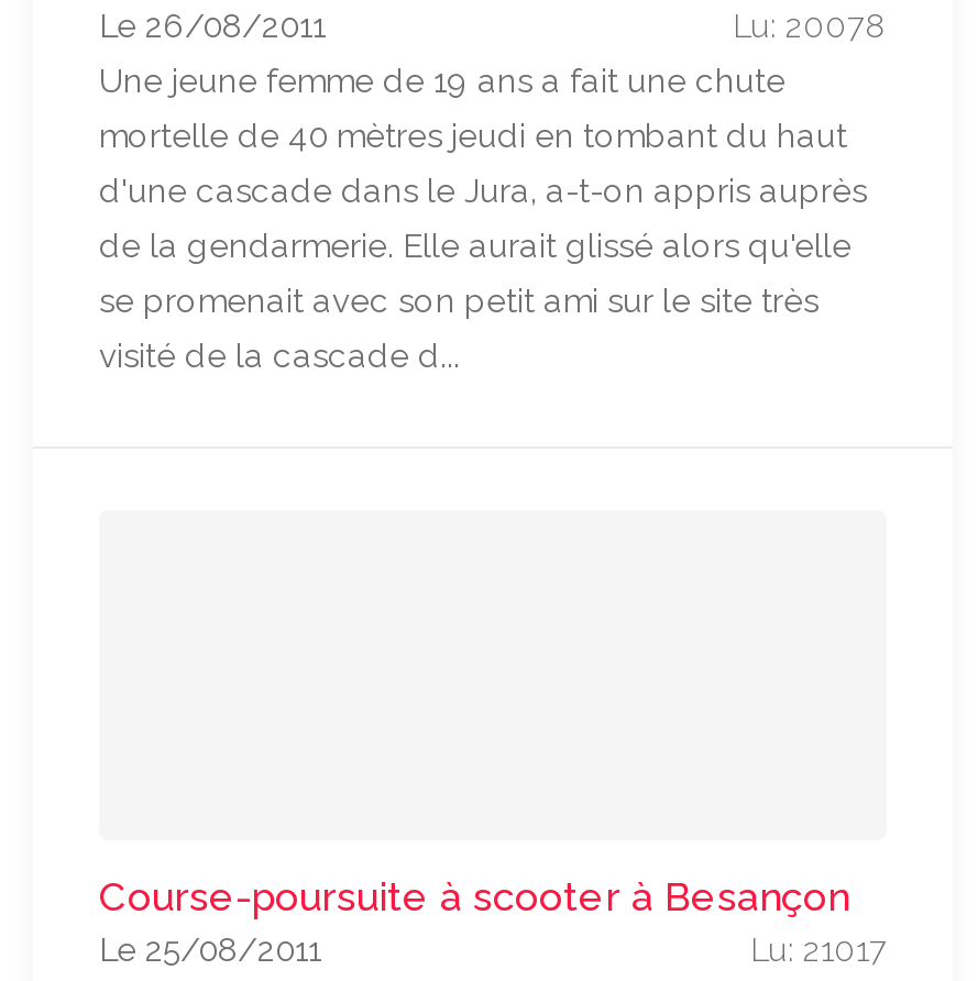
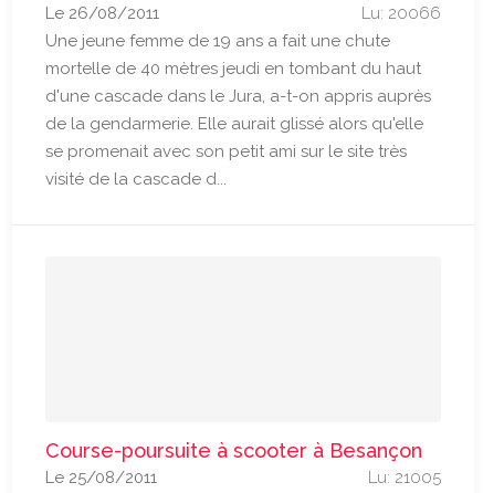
- Lu: 20078
+ Lu: 20066

- Lu: 21017
+ Lu: 21005
